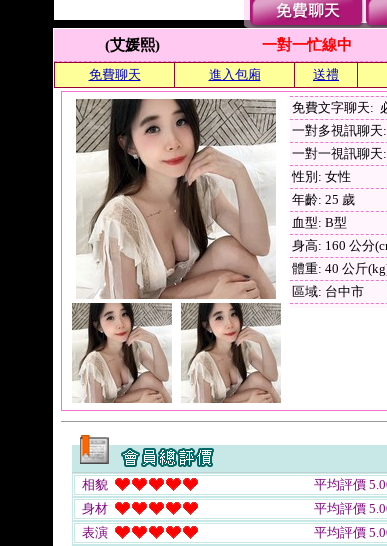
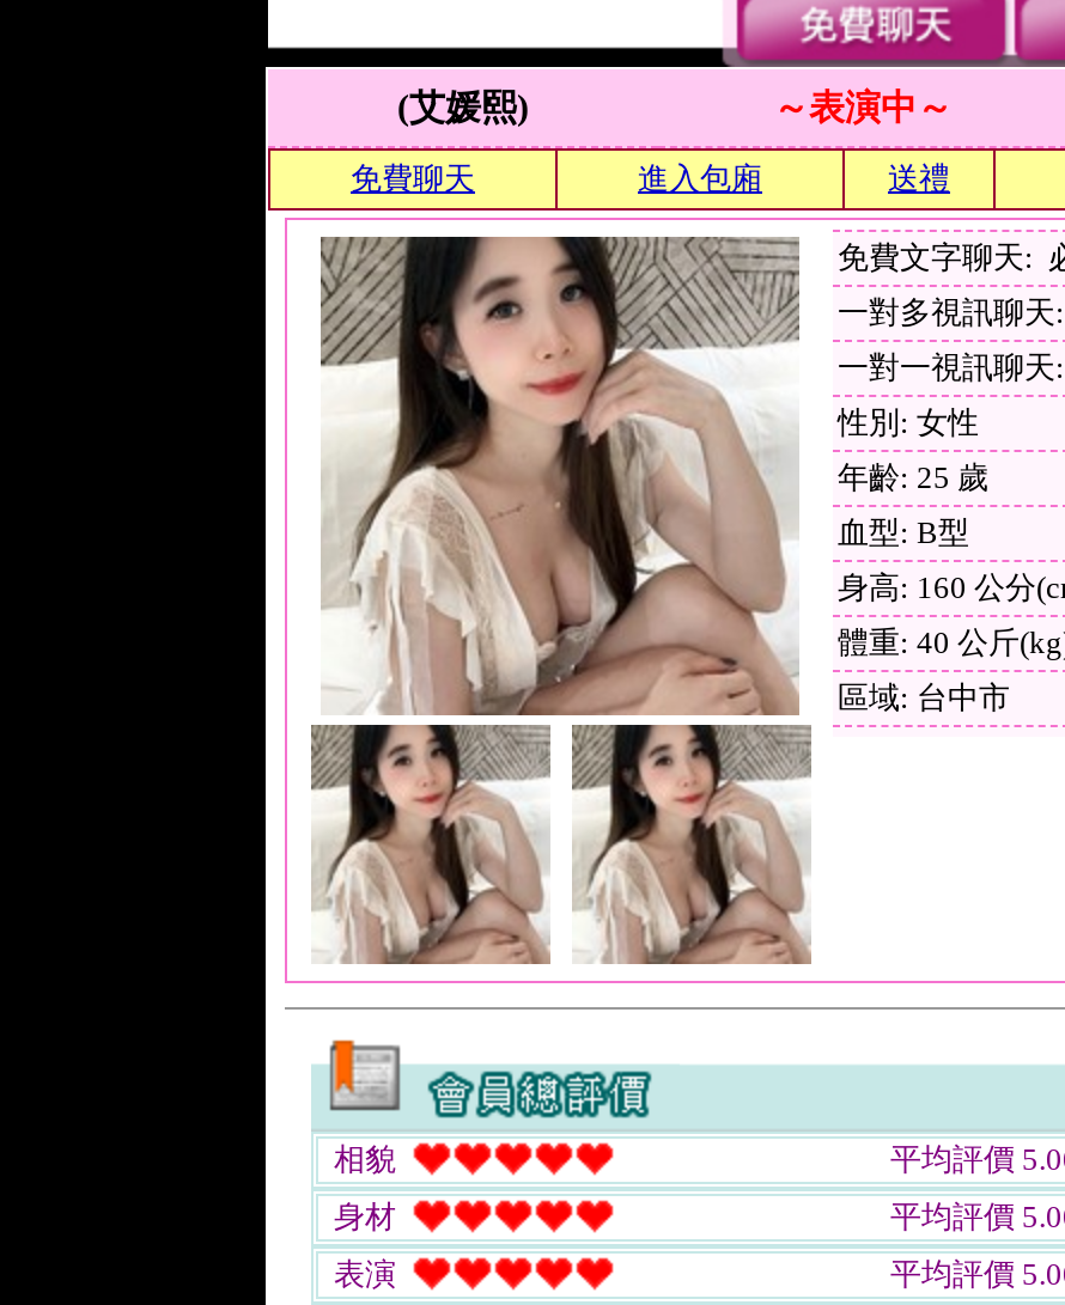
- 一對一忙線中
+ ～表演中～
